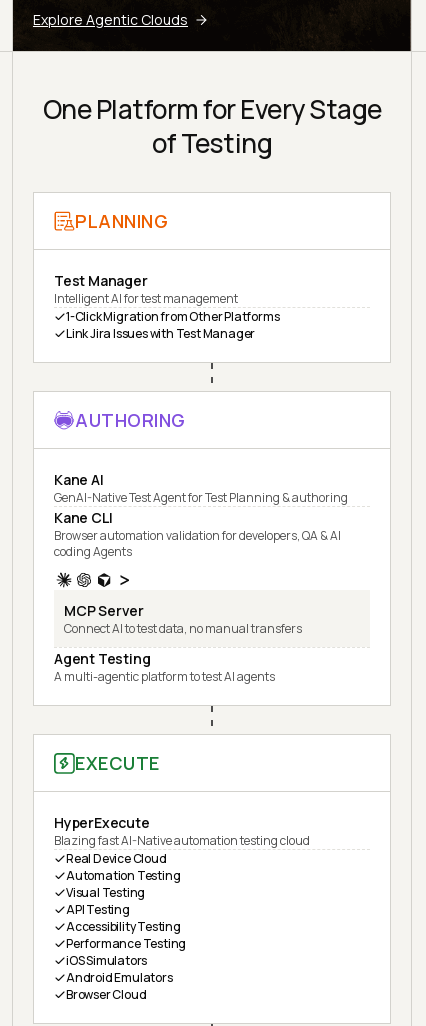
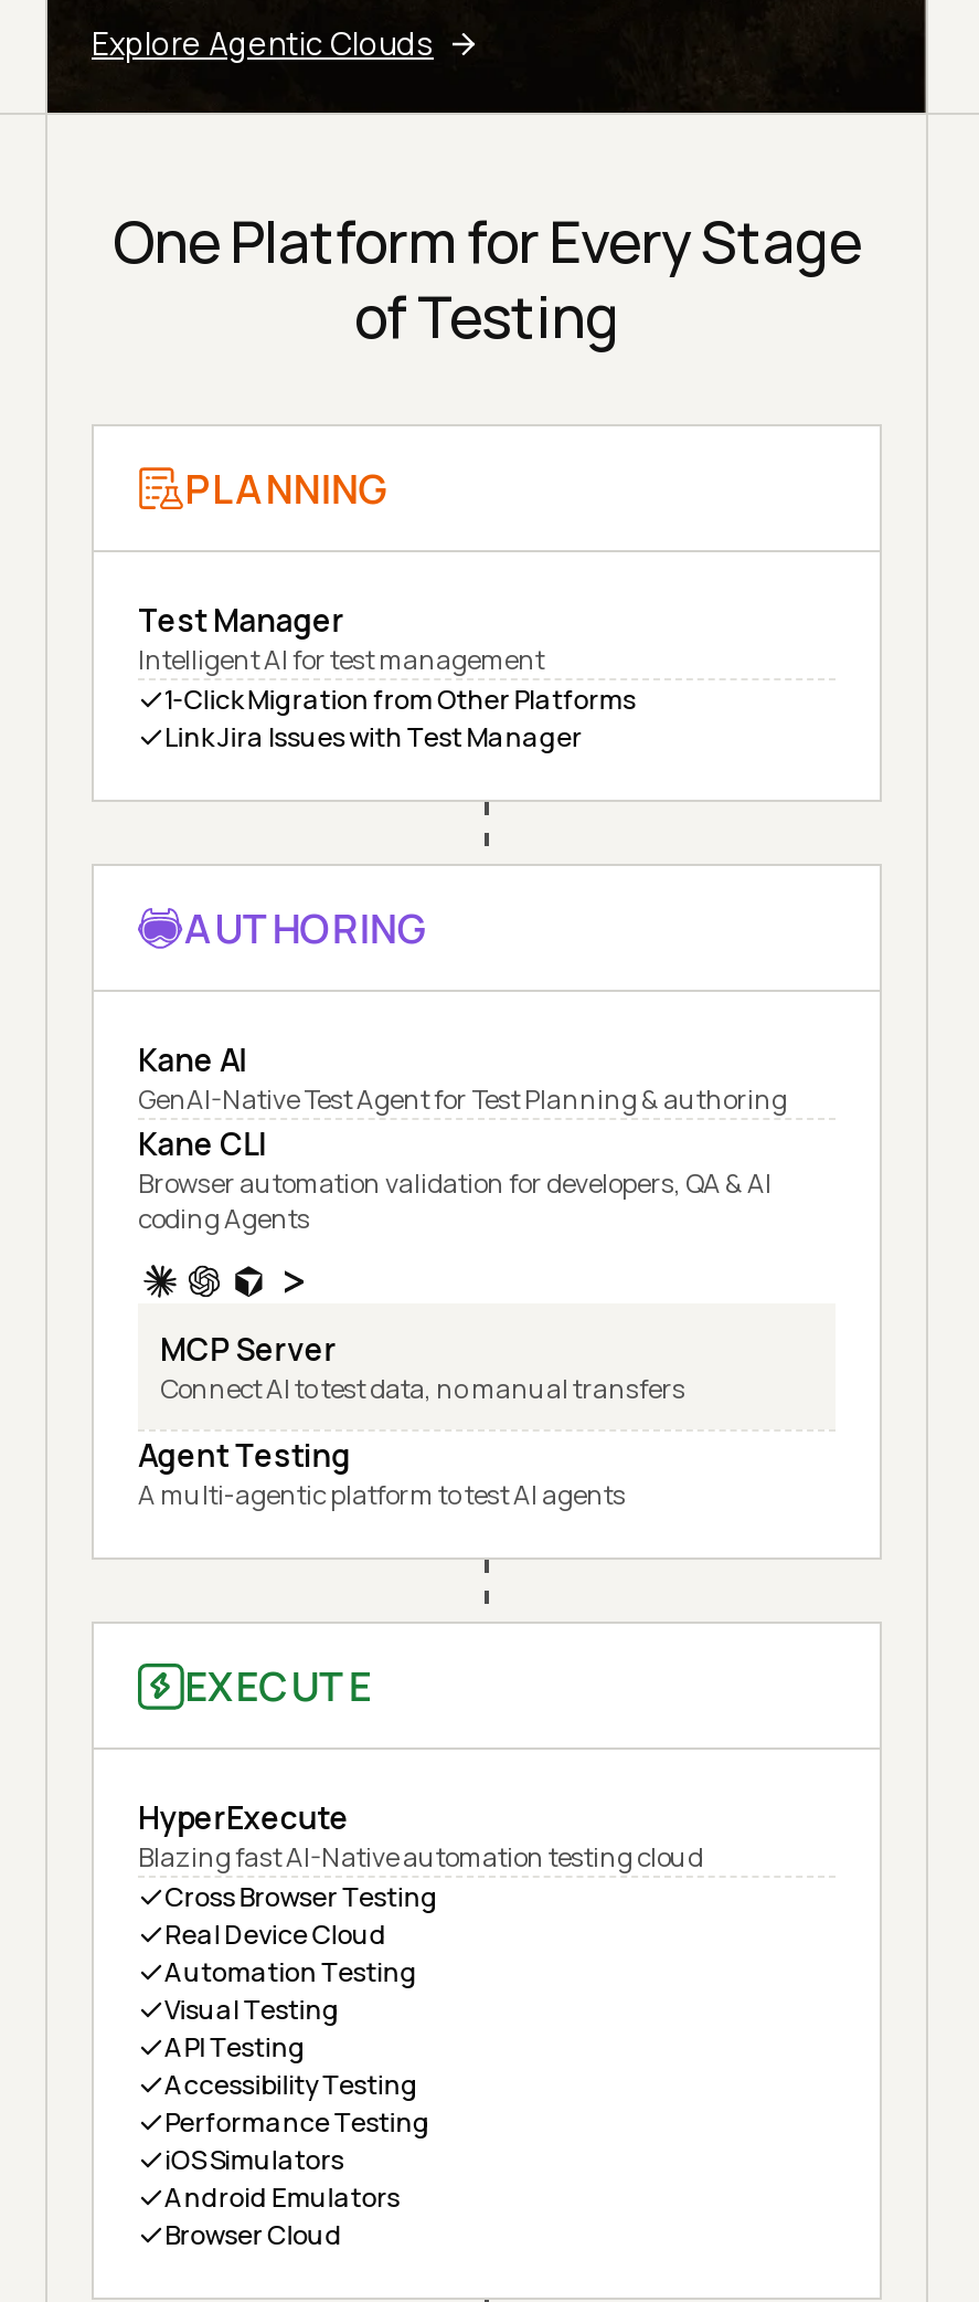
+ Cross Browser Testing
